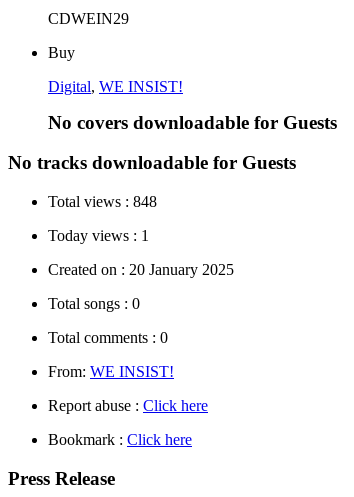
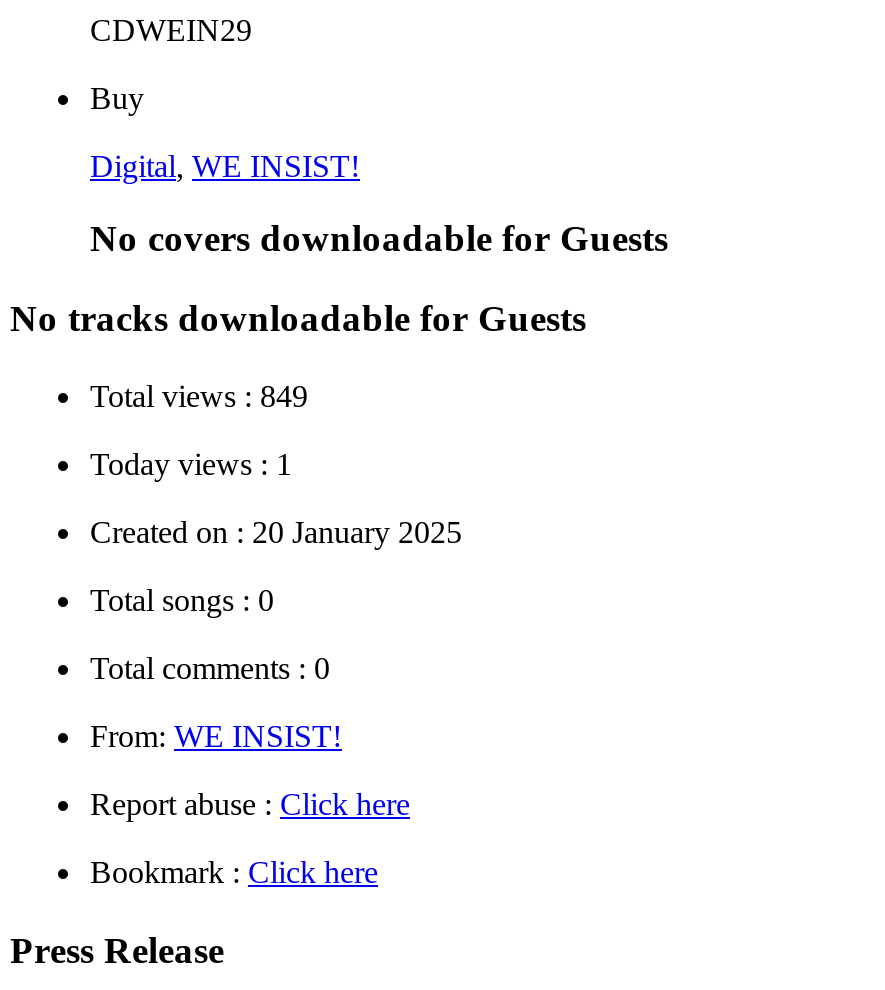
- Total views : 848
+ Total views : 849
